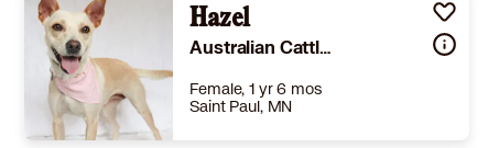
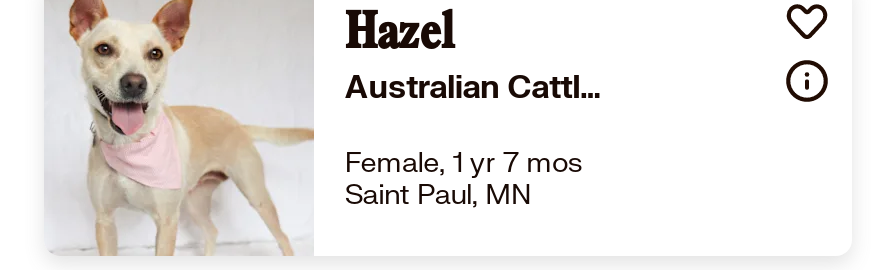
- Female, 1 yr 6 mos
+ Female, 1 yr 7 mos
